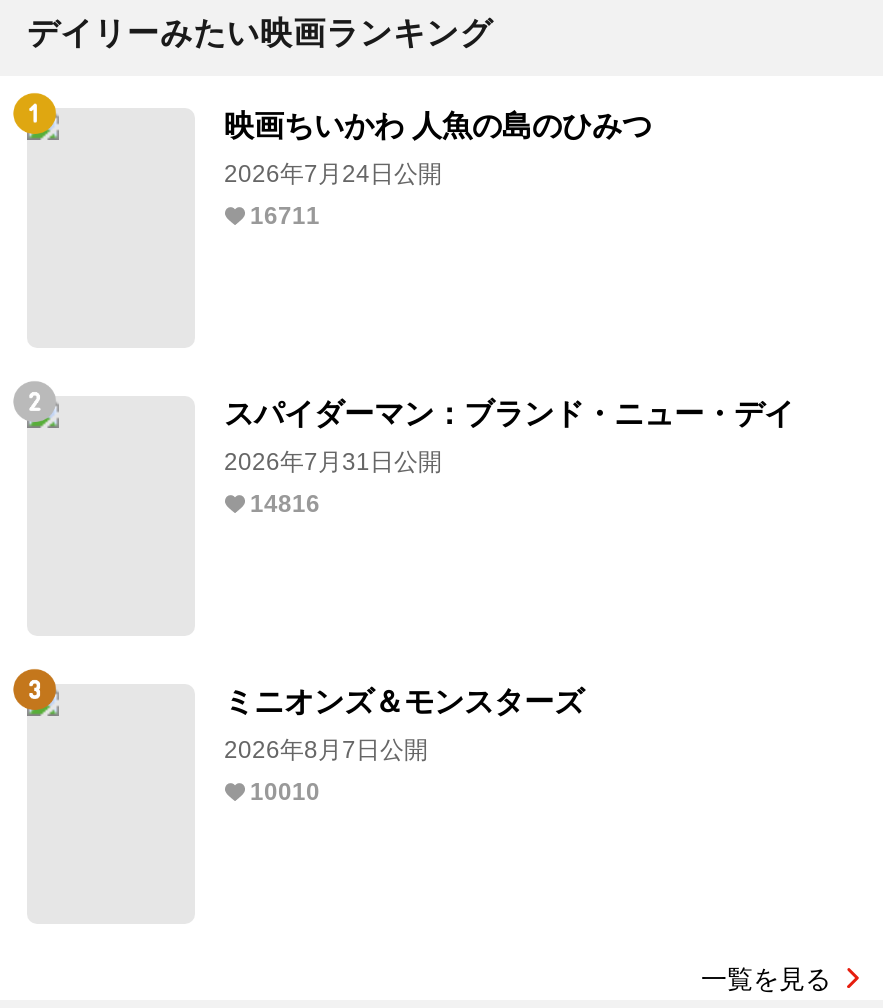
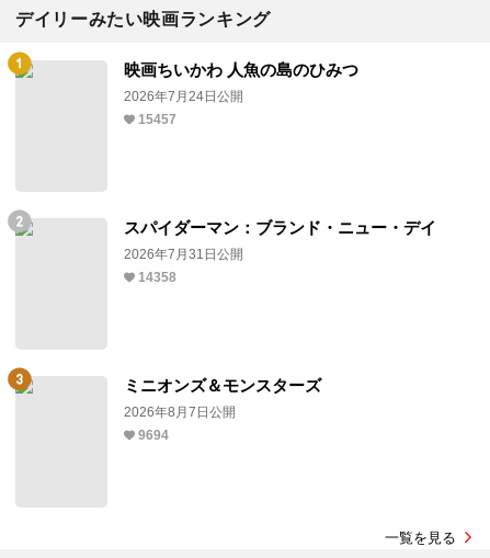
- 16711
+ 15457

- 14816
+ 14358

- 10010
+ 9694
